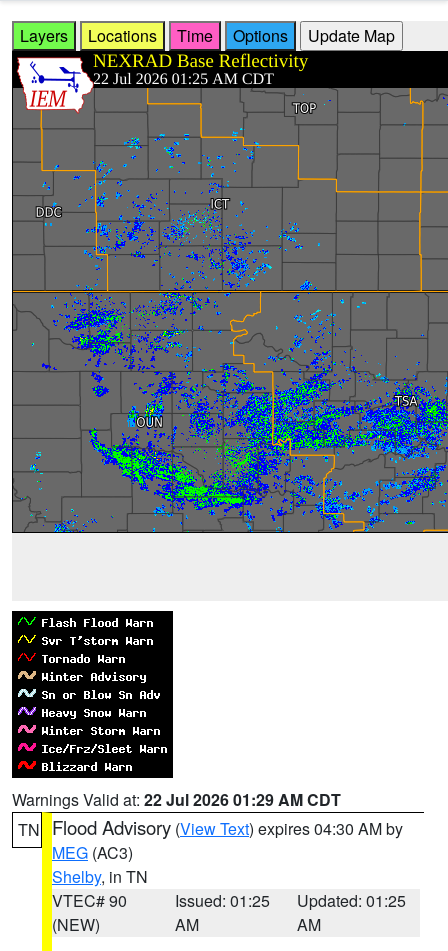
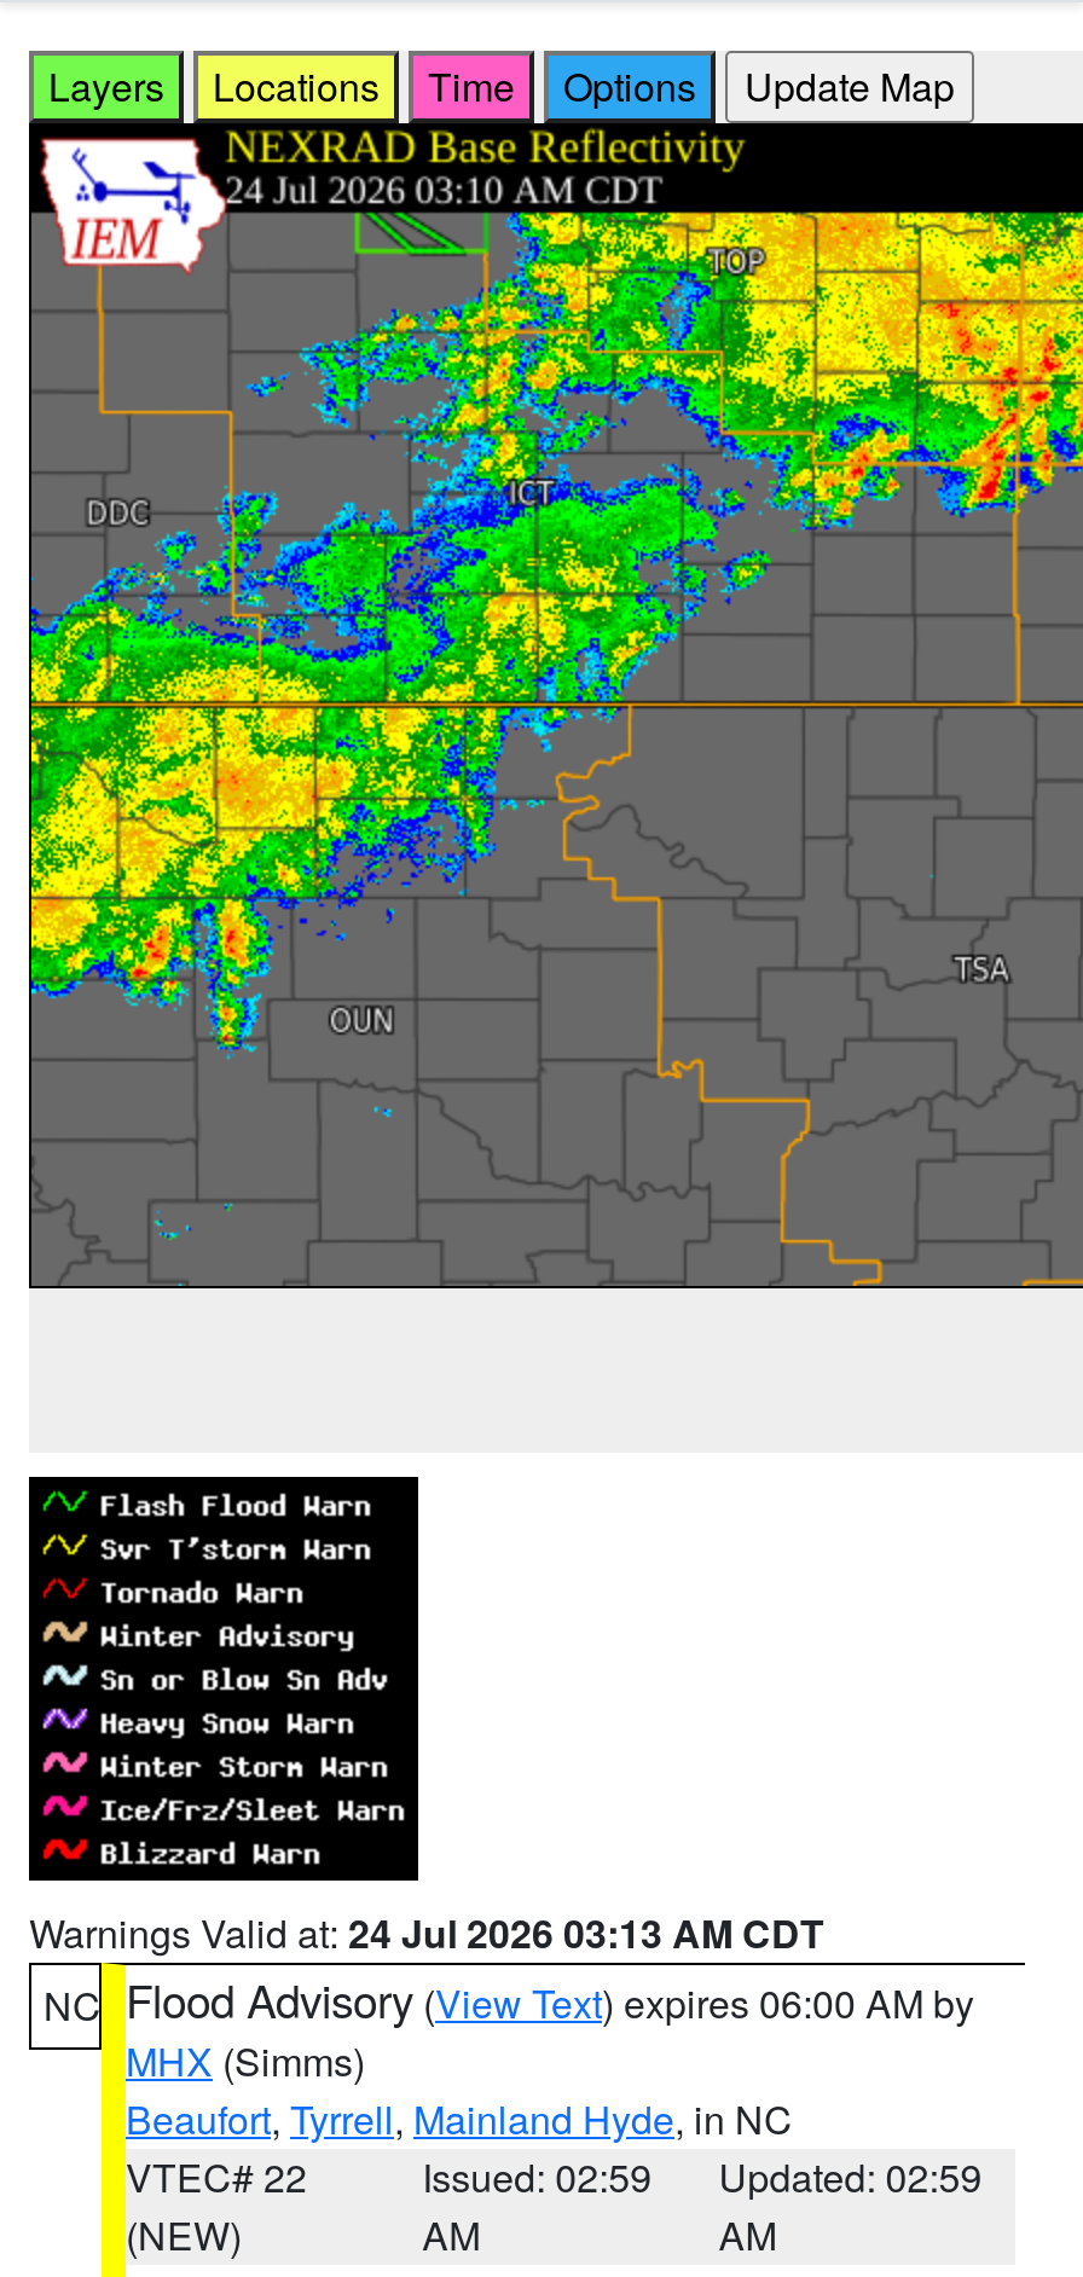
- [image]
+ [image]

- Warnings Valid at: 22 Jul 2026 01:29 AM CDT
- TN Flood Advisory (View Text) expires 04:30 AM by
- MEG (AC3)
- Shelby, in TN
- VTEC# 90
+ Warnings Valid at: 24 Jul 2026 03:13 AM CDT
+ NC Flood Advisory (View Text) expires 06:00 AM by
+ MHX (Simms)
+ Beaufort, Tyrrell, Mainland Hyde, in NC
+ VTEC# 22

- Issued: 01:25
+ Issued: 02:59

- Updated: 01:25
+ Updated: 02:59
